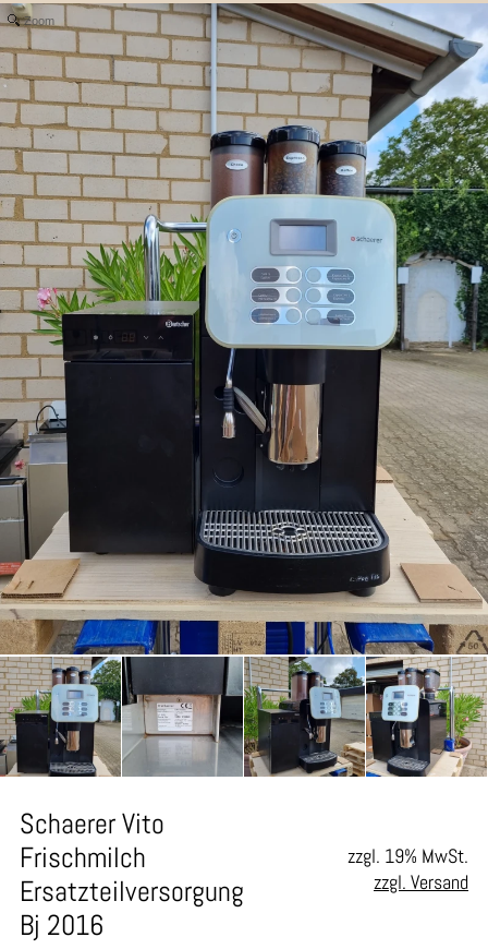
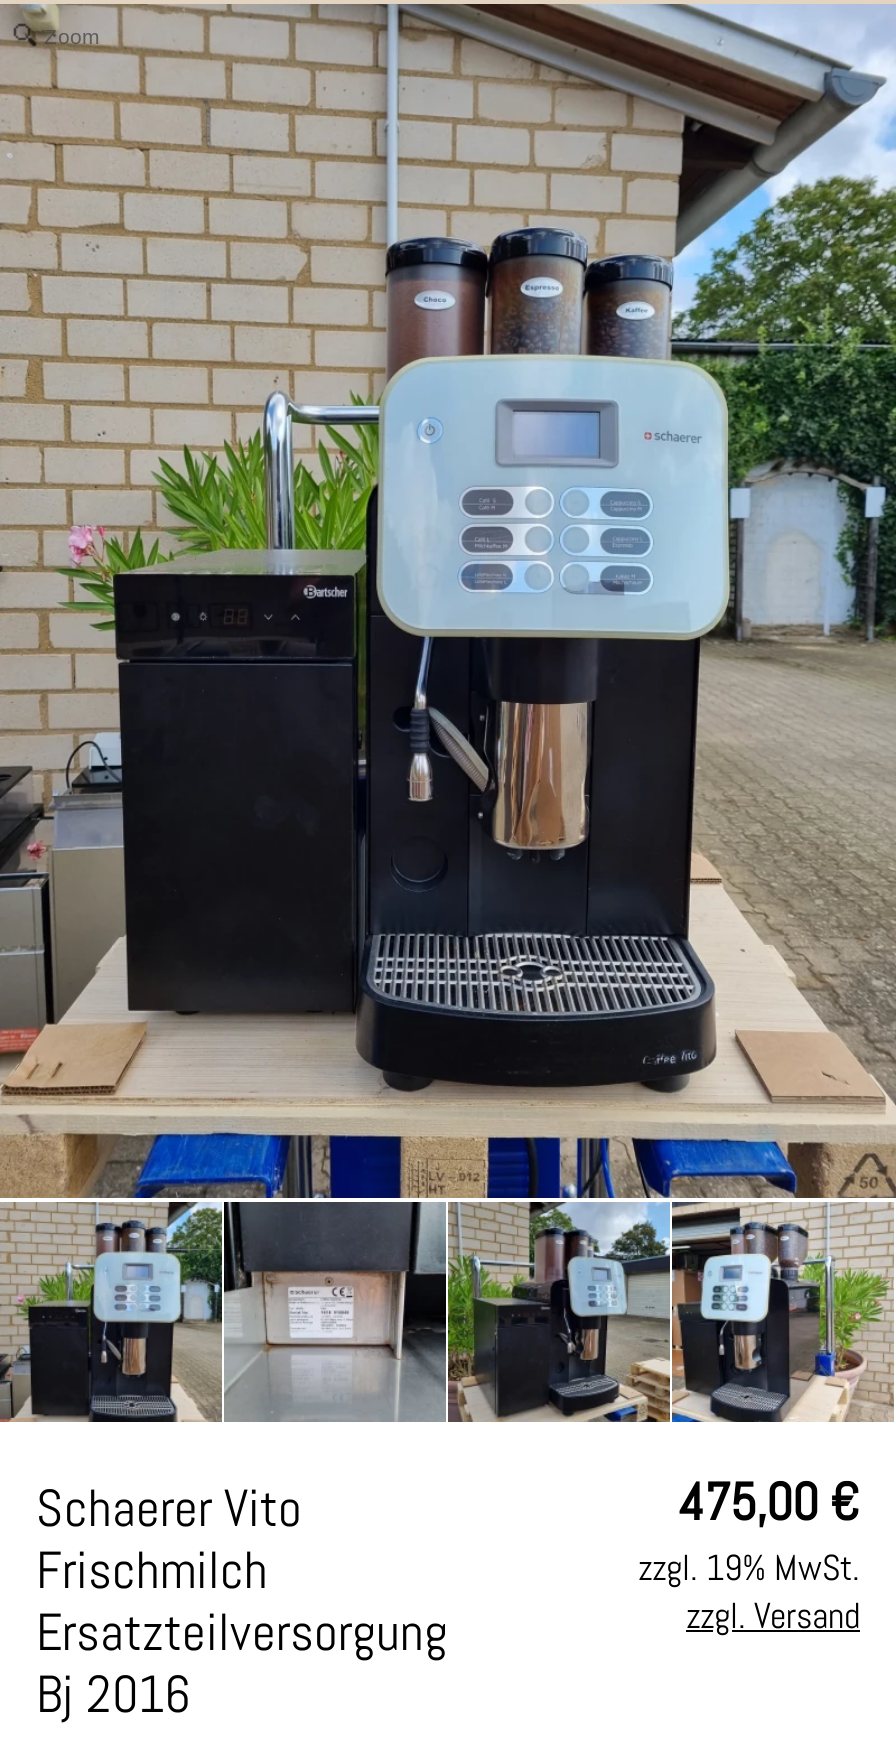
+ 475,00 €
